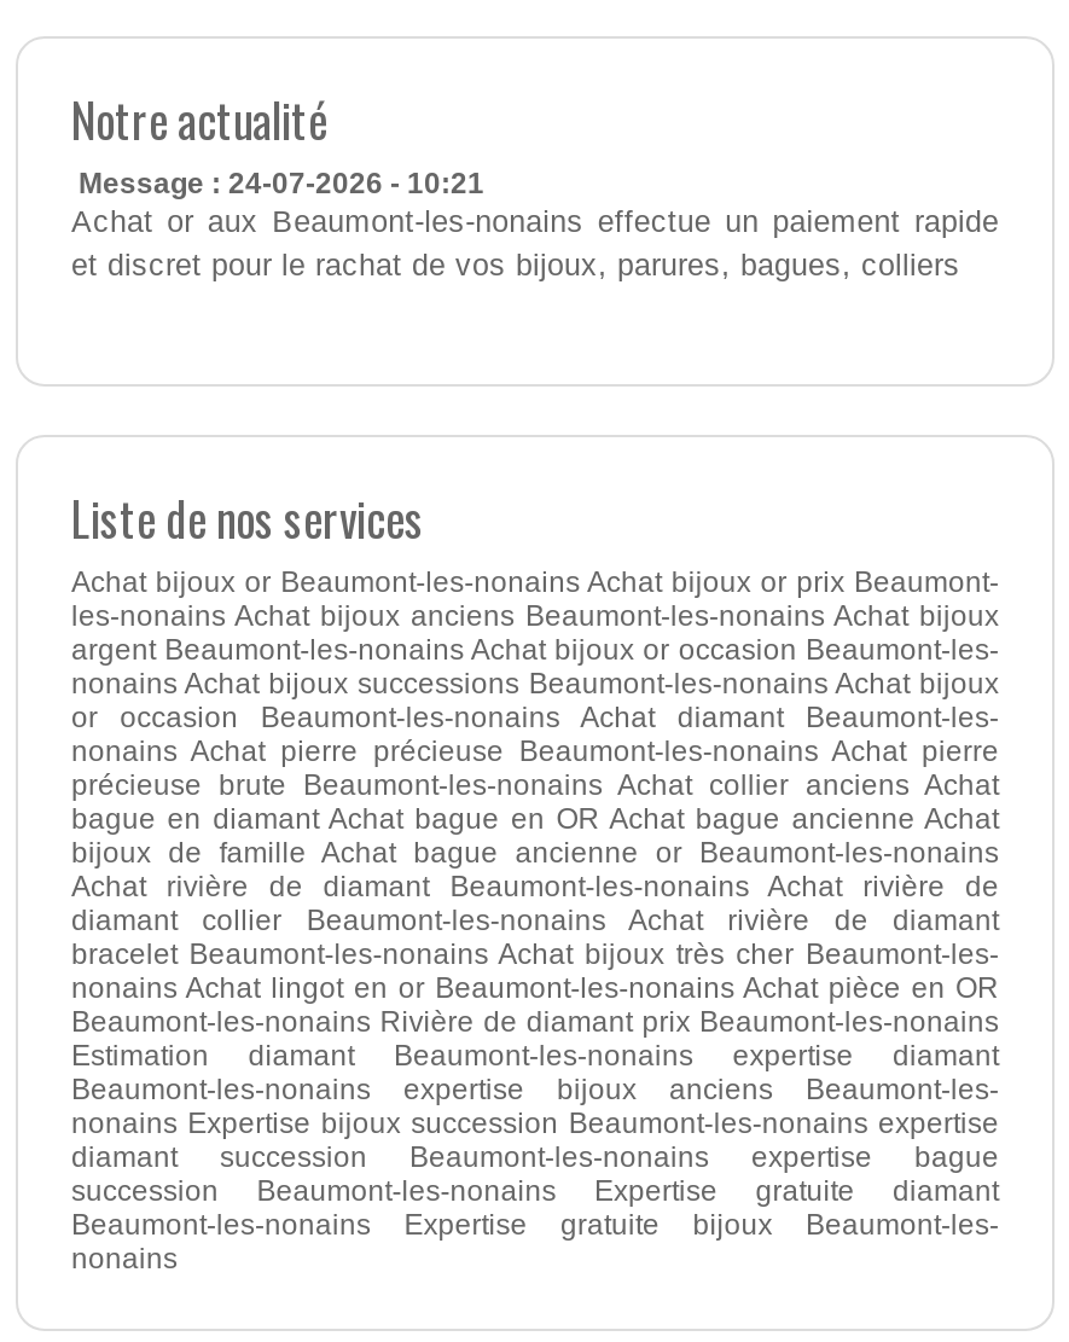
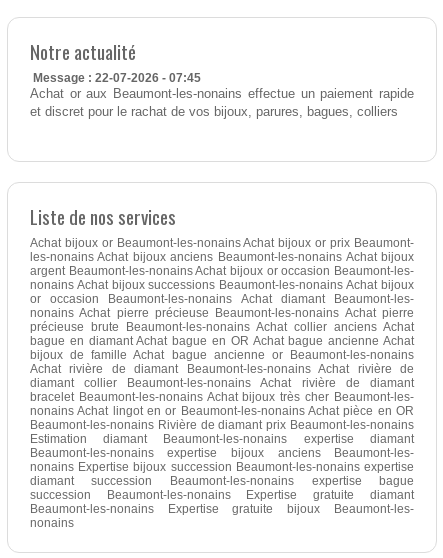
- Message : 24-07-2026 - 10:21
+ Message : 22-07-2026 - 07:45
